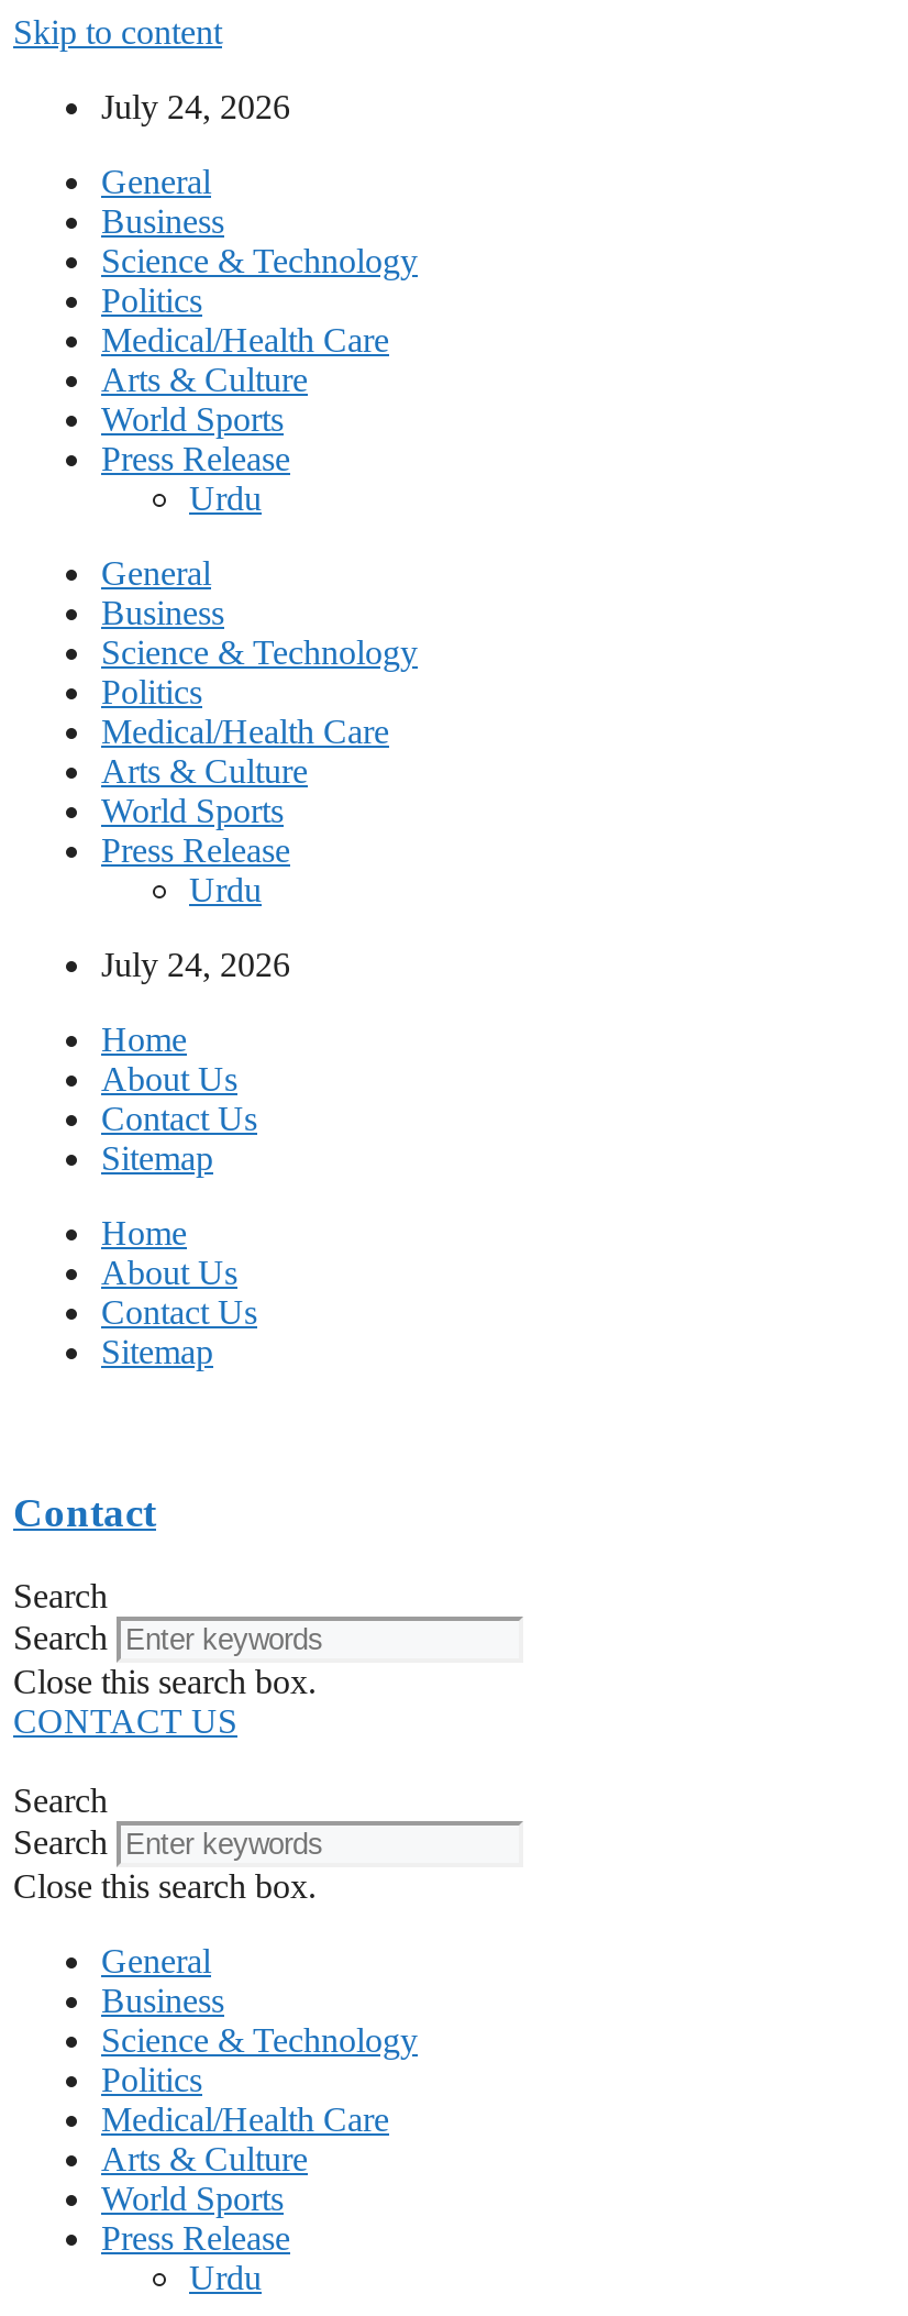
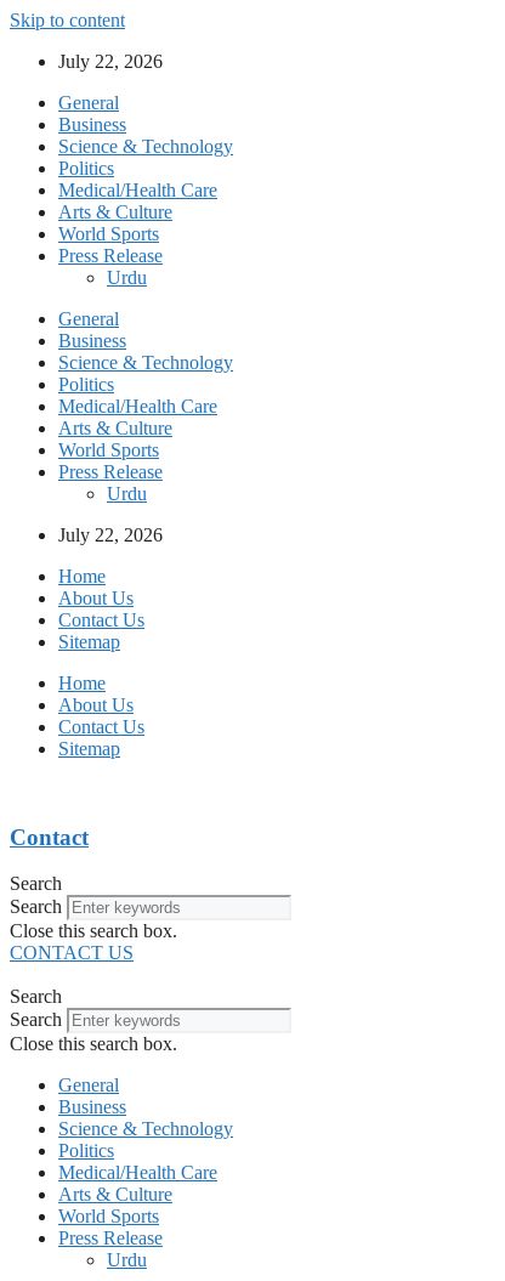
- July 24, 2026
+ July 22, 2026

- July 24, 2026
+ July 22, 2026
